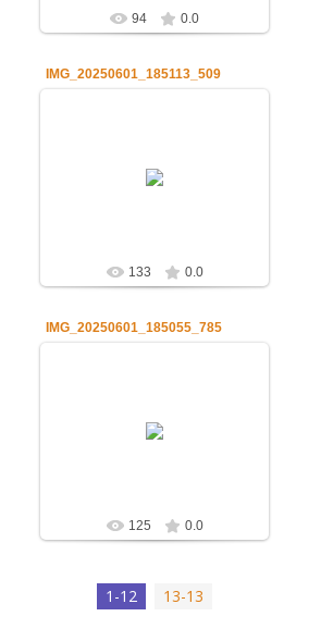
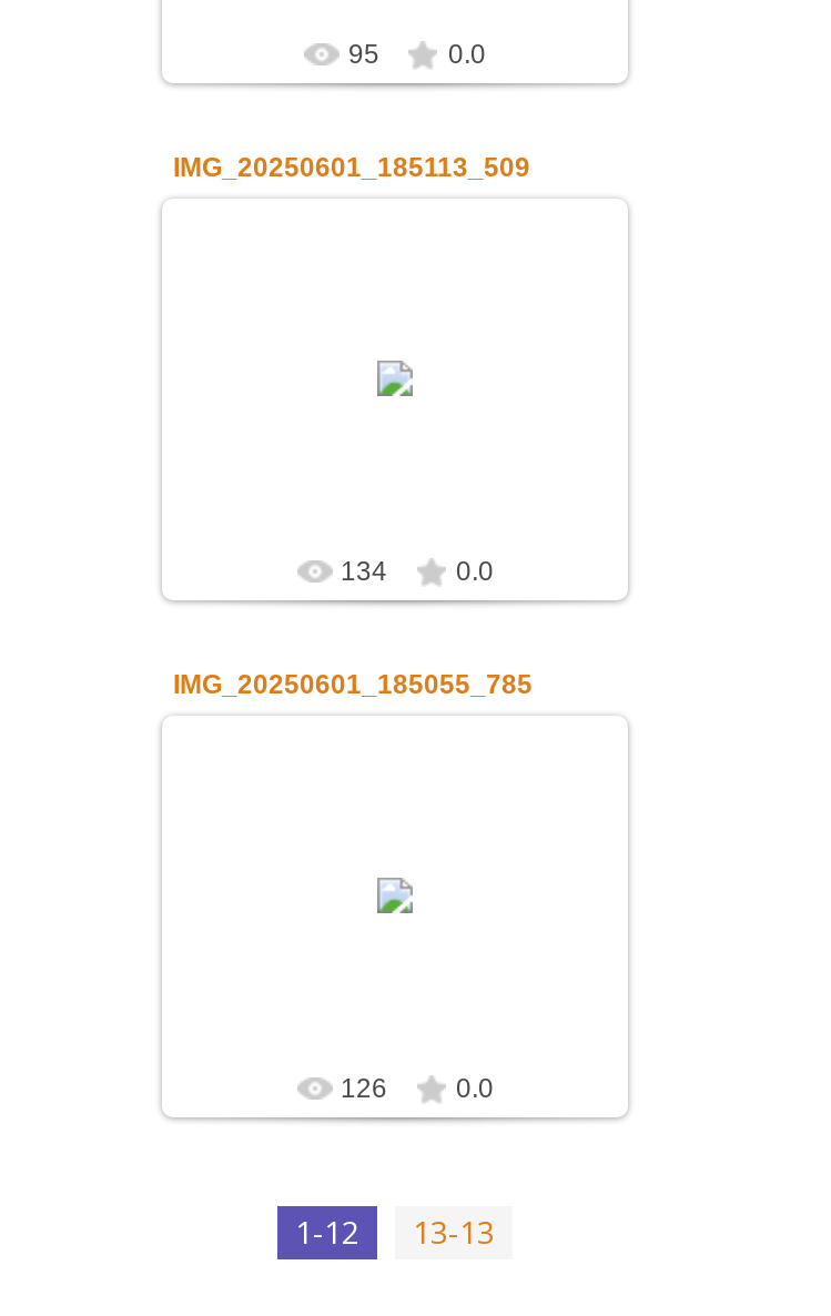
- 94
+ 95

- 133
+ 134

- 125
+ 126
